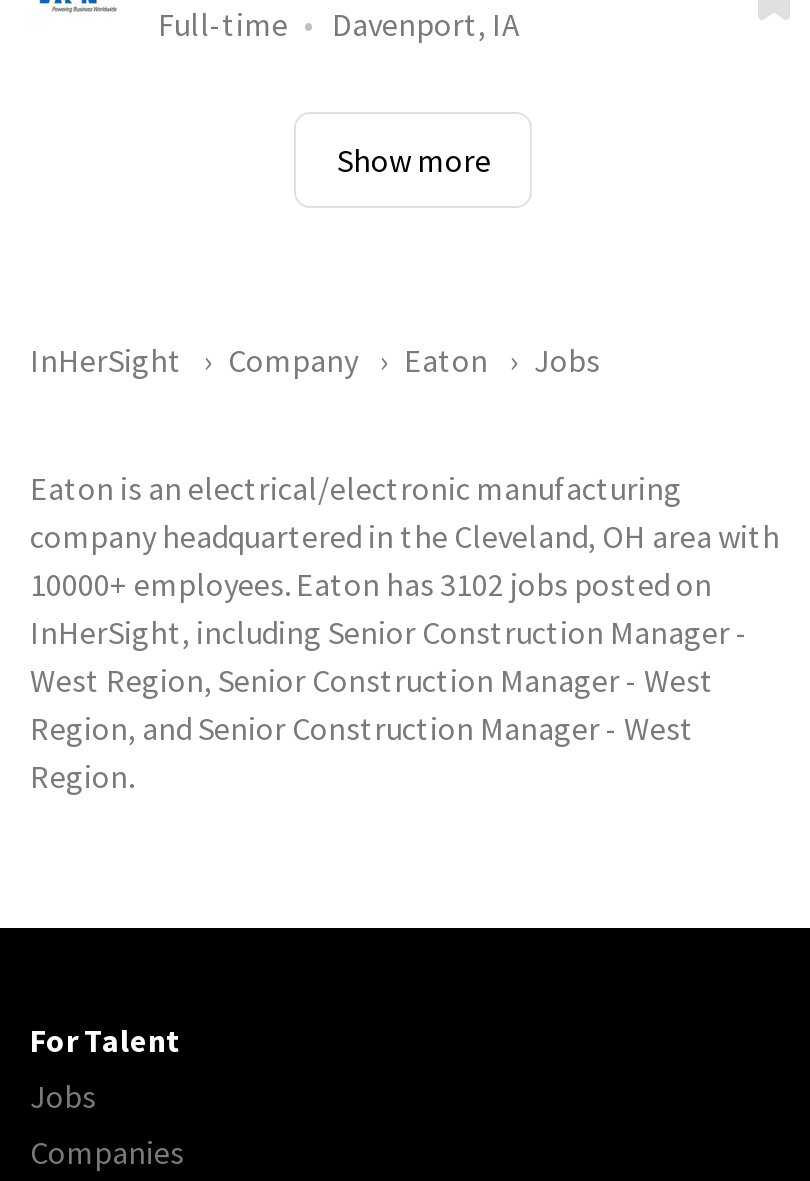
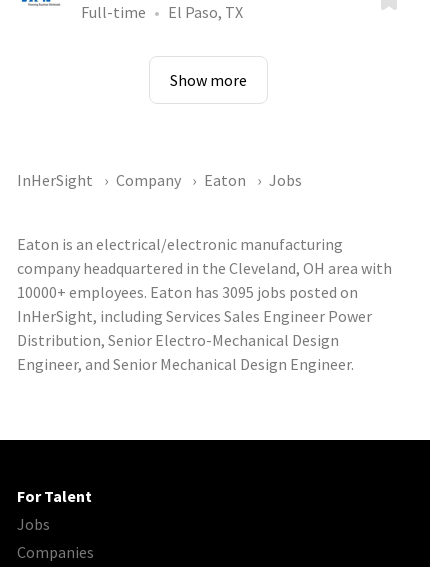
- Davenport, IA
+ El Paso, TX

- 10000+ employees. Eaton has 3102 jobs posted on
- InHerSight, including Senior Construction Manager -
- West Region, Senior Construction Manager - West
- Region, and Senior Construction Manager - West
- Region.
+ 10000+ employees. Eaton has 3095 jobs posted on
+ InHerSight, including Services Sales Engineer Power
+ Distribution, Senior Electro-Mechanical Design
+ Engineer, and Senior Mechanical Design Engineer.
